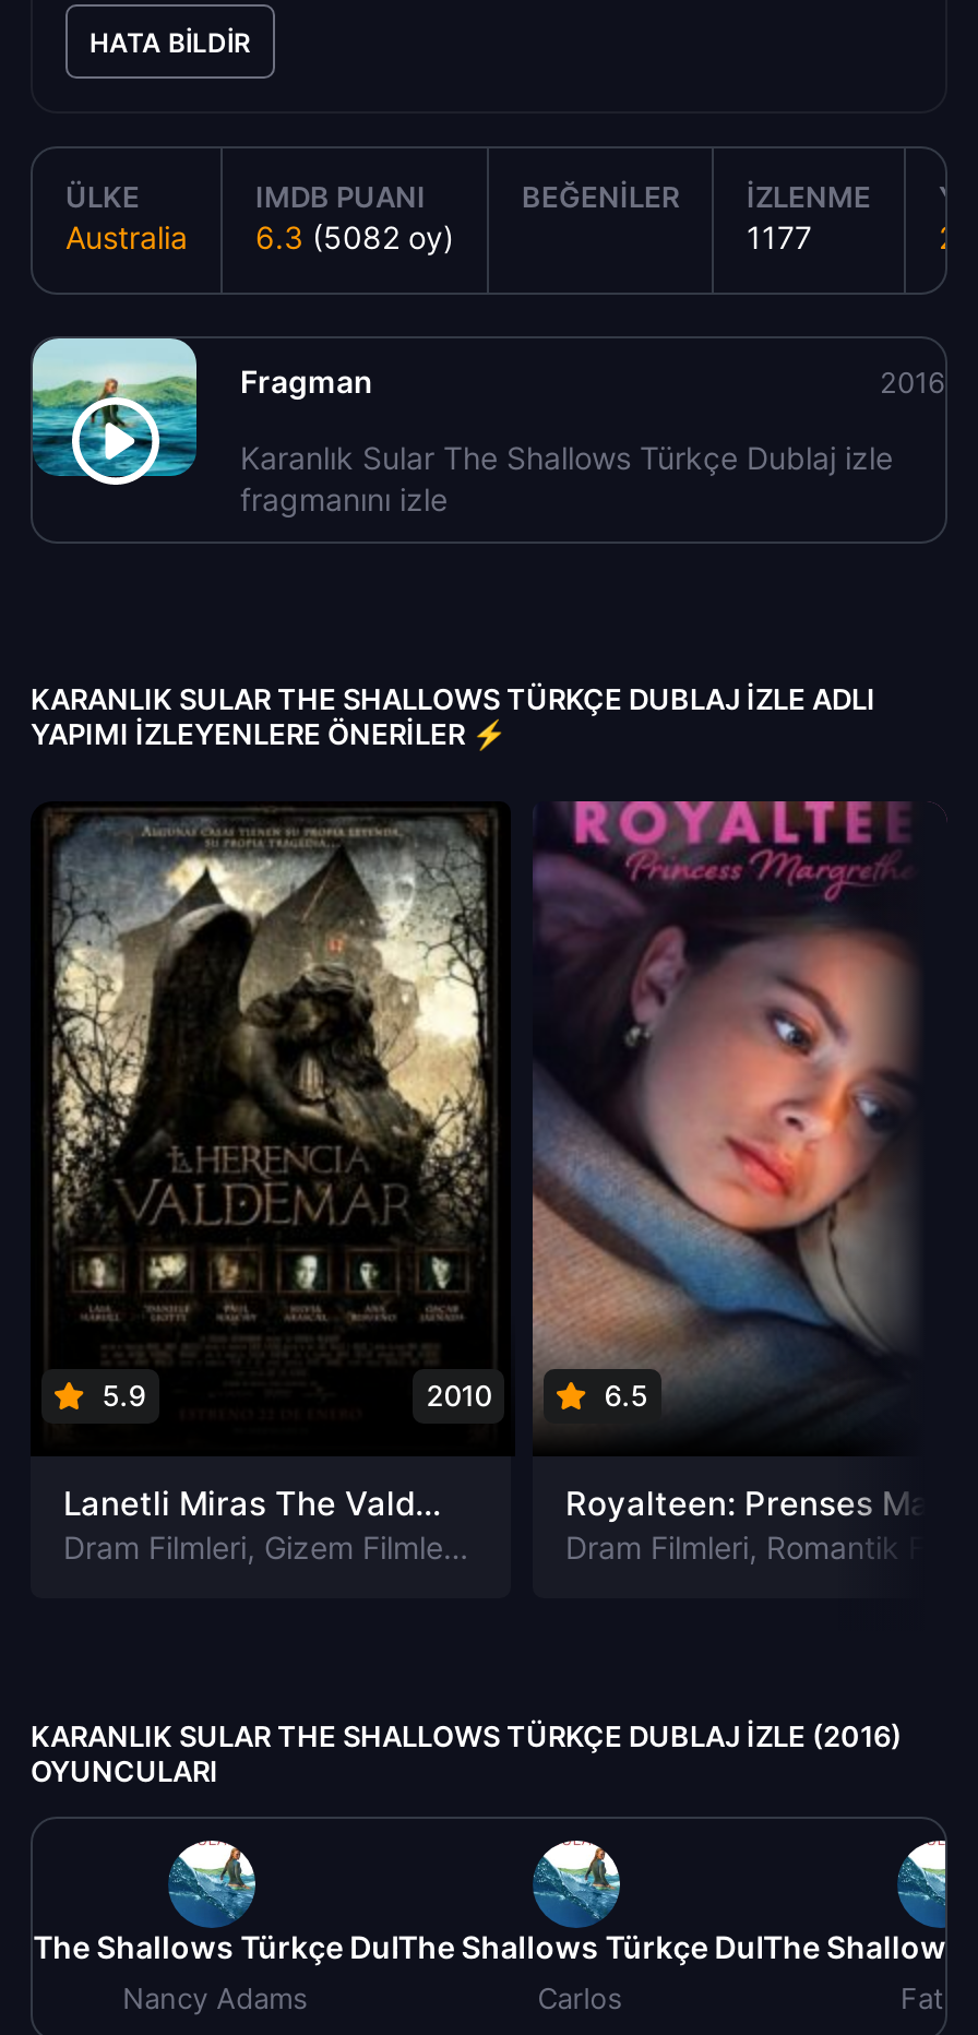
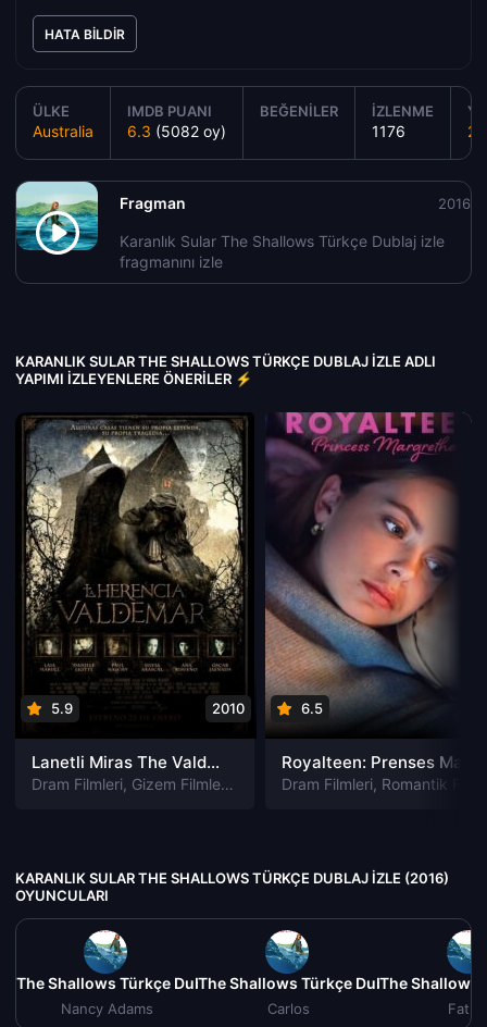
- 1177
+ 1176
